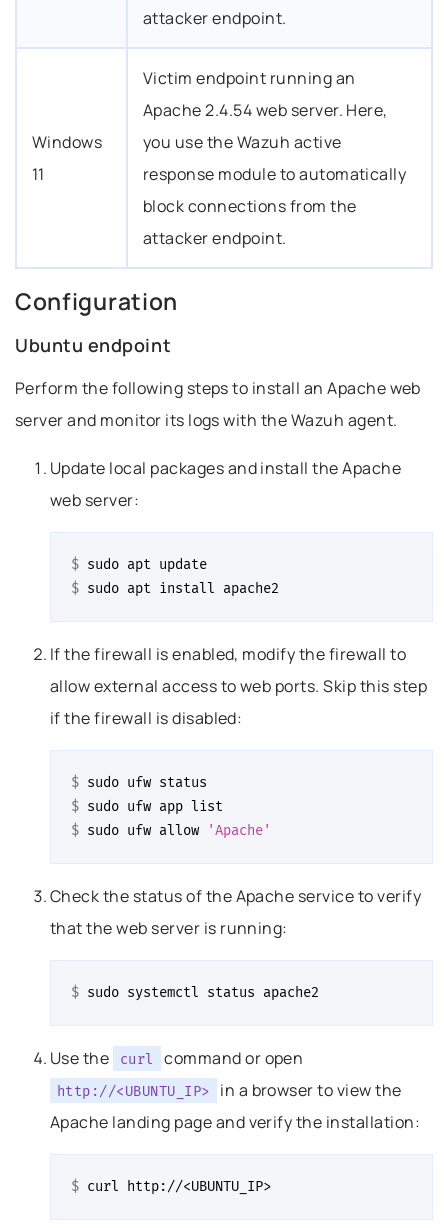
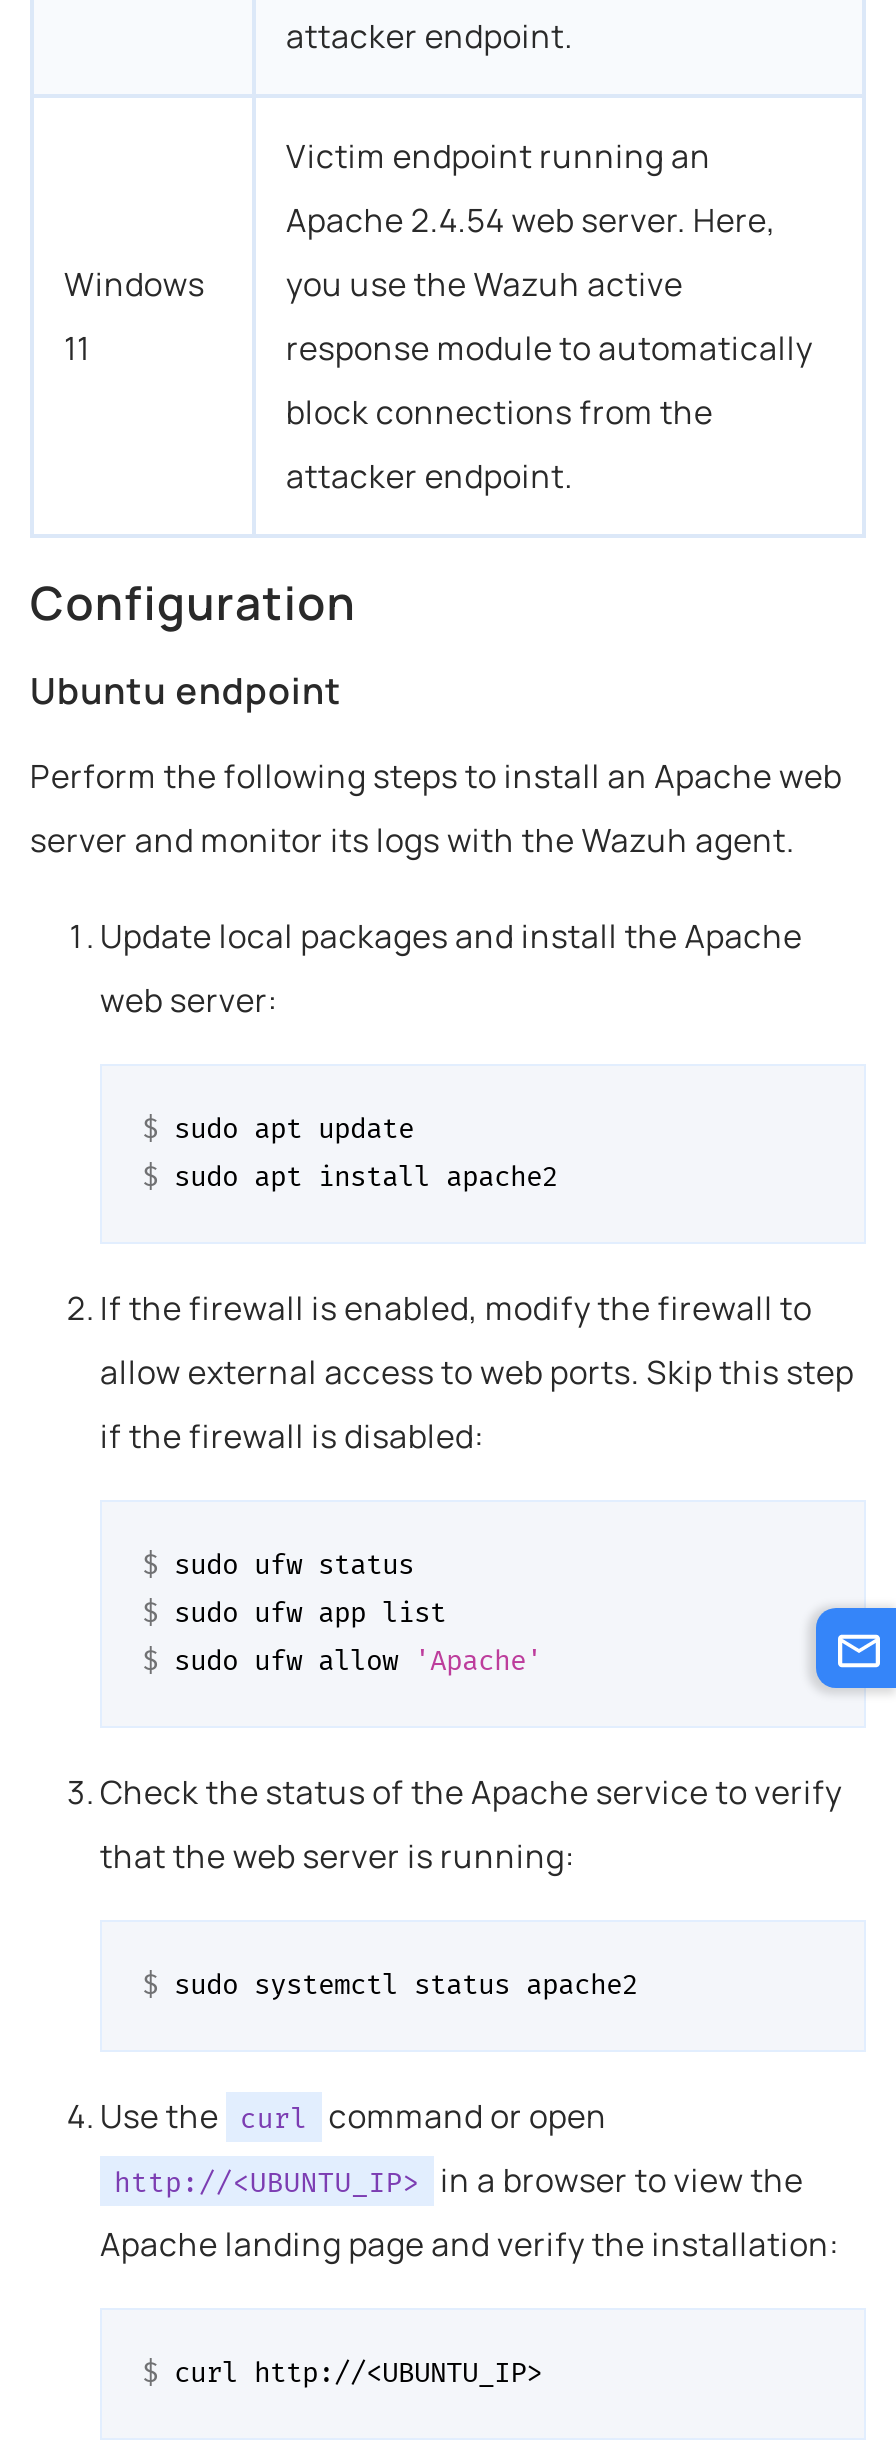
+ [image]
